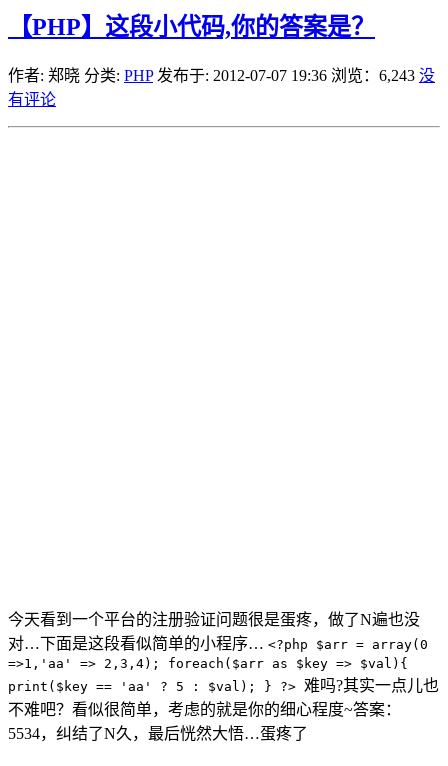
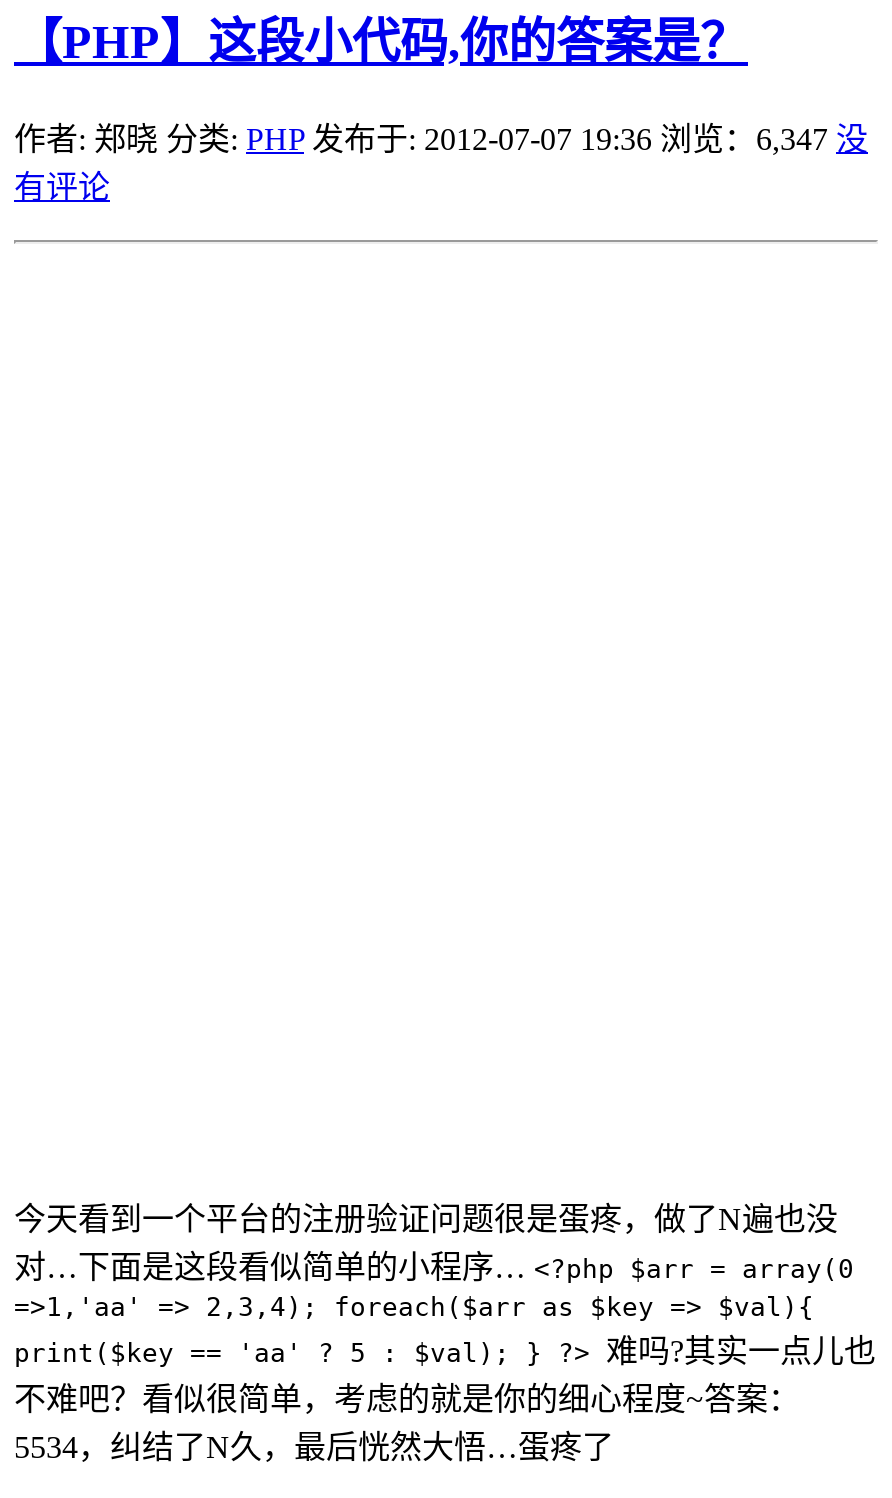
- 作者: 郑晓 分类: PHP 发布于: 2012-07-07 19:36 浏览：6,243 没
+ 作者: 郑晓 分类: PHP 发布于: 2012-07-07 19:36 浏览：6,347 没
